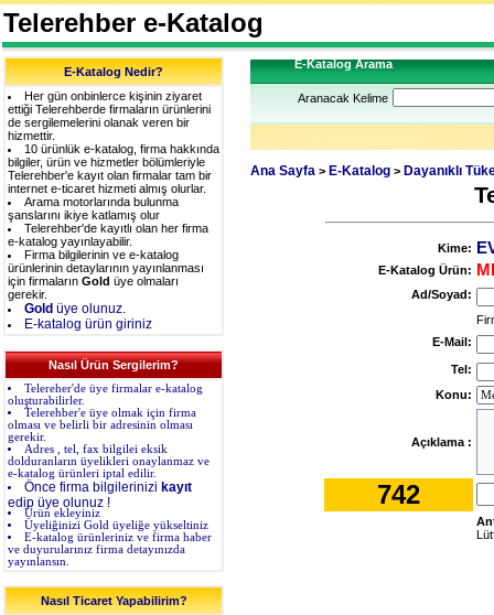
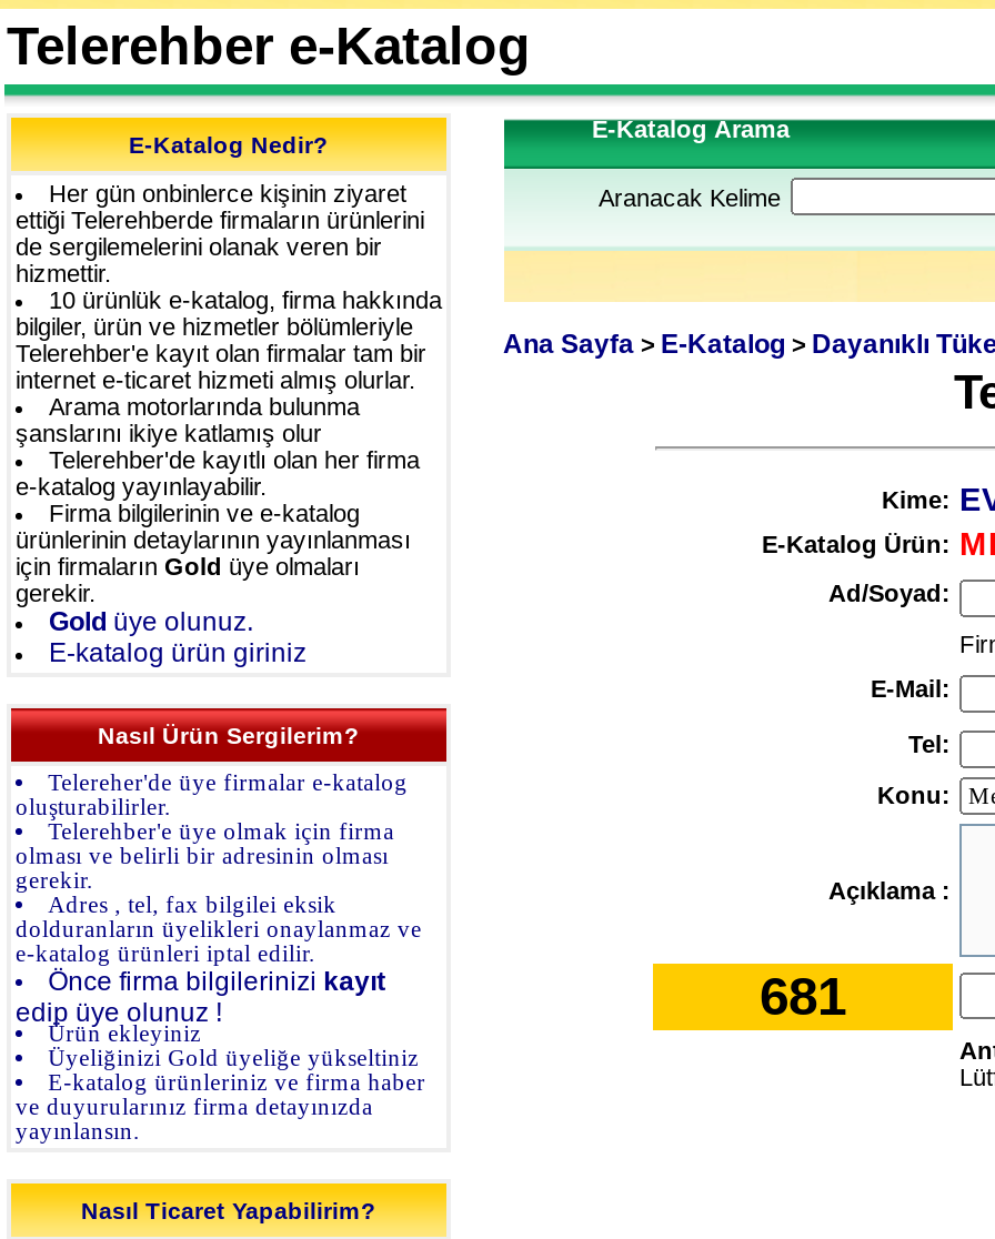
- 742
+ 681
